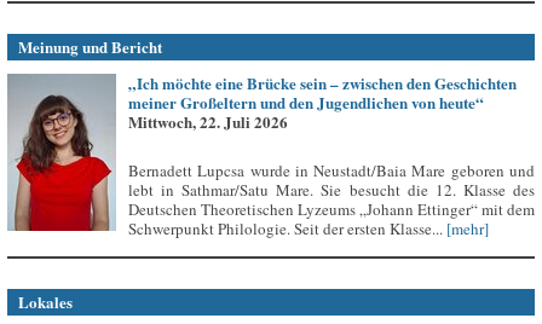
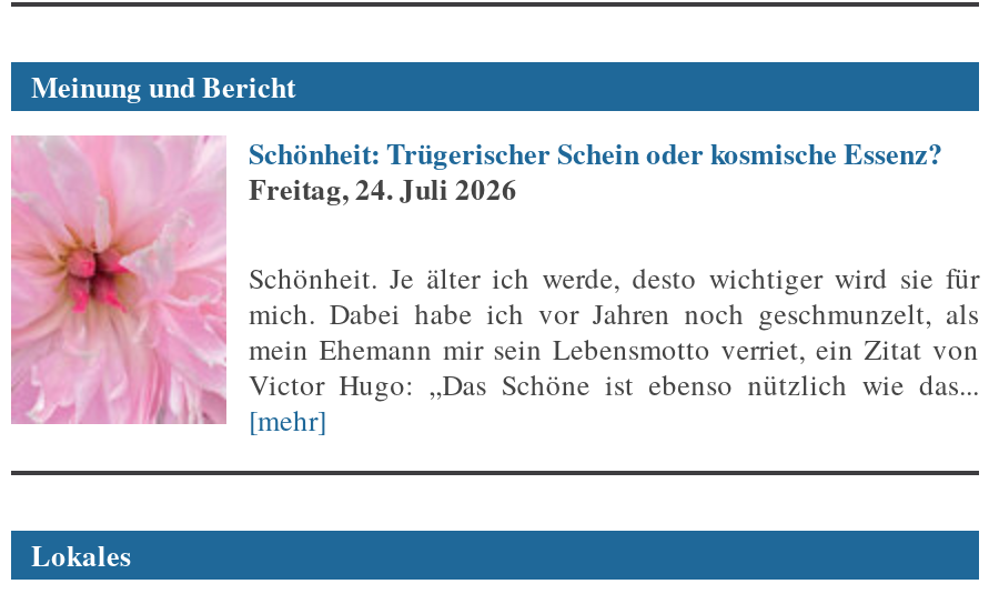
- [image]
- „Ich möchte eine Brücke sein – zwischen den Geschichten
- meiner Großeltern und den Jugendlichen von heute“
- Mittwoch, 22. Juli 2026
+ [image]
+ Schönheit: Trügerischer Schein oder kosmische Essenz?
+ Freitag, 24. Juli 2026

- Bernadett Lupcsa wurde in Neustadt/Baia Mare geboren und
- lebt in Sathmar/Satu Mare. Sie besucht die 12. Klasse des
- Deutschen Theoretischen Lyzeums „Johann Ettinger“ mit dem
- Schwerpunkt Philologie. Seit der ersten Klasse... [mehr]
+ Schönheit. Je älter ich werde, desto wichtiger wird sie für
+ mich. Dabei habe ich vor Jahren noch geschmunzelt, als
+ mein Ehemann mir sein Lebensmotto verriet, ein Zitat von
+ Victor Hugo: „Das Schöne ist ebenso nützlich wie das...
+ [mehr]
